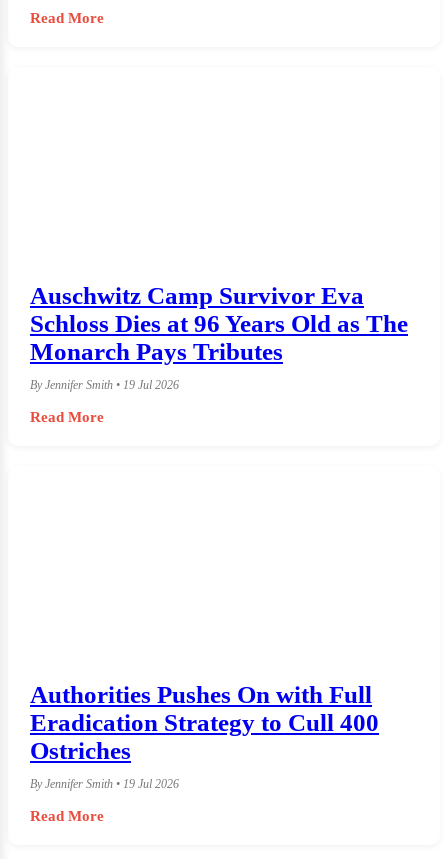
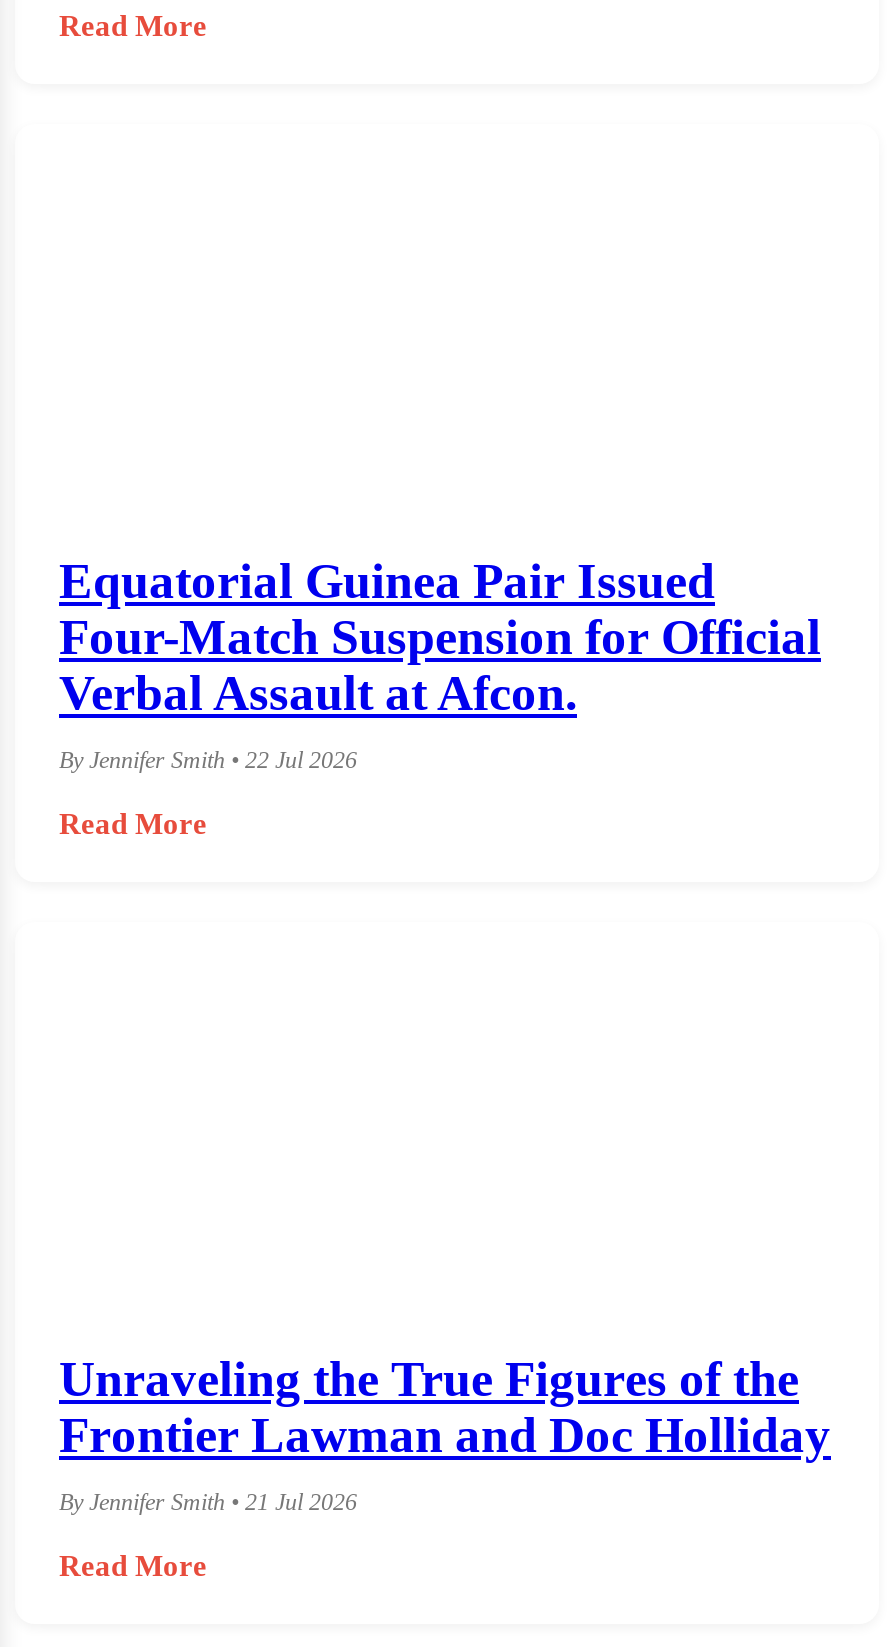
- Auschwitz Camp Survivor Eva
- Schloss Dies at 96 Years Old as The
- Monarch Pays Tributes
+ Equatorial Guinea Pair Issued
+ Four-Match Suspension for Official
+ Verbal Assault at Afcon.

- By Jennifer Smith • 19 Jul 2026
+ By Jennifer Smith • 22 Jul 2026

- Authorities Pushes On with Full
- Eradication Strategy to Cull 400
- Ostriches
+ Unraveling the True Figures of the
+ Frontier Lawman and Doc Holliday

- By Jennifer Smith • 19 Jul 2026
+ By Jennifer Smith • 21 Jul 2026
